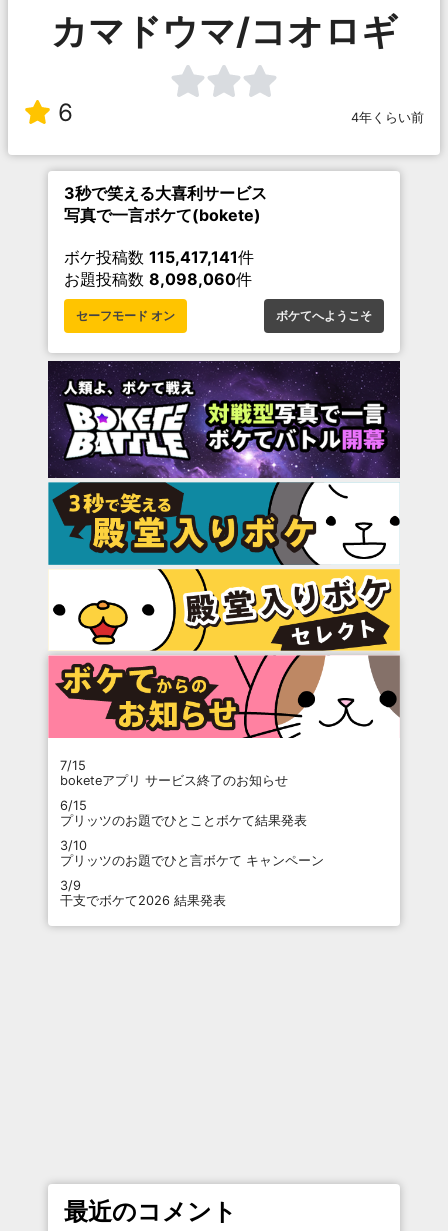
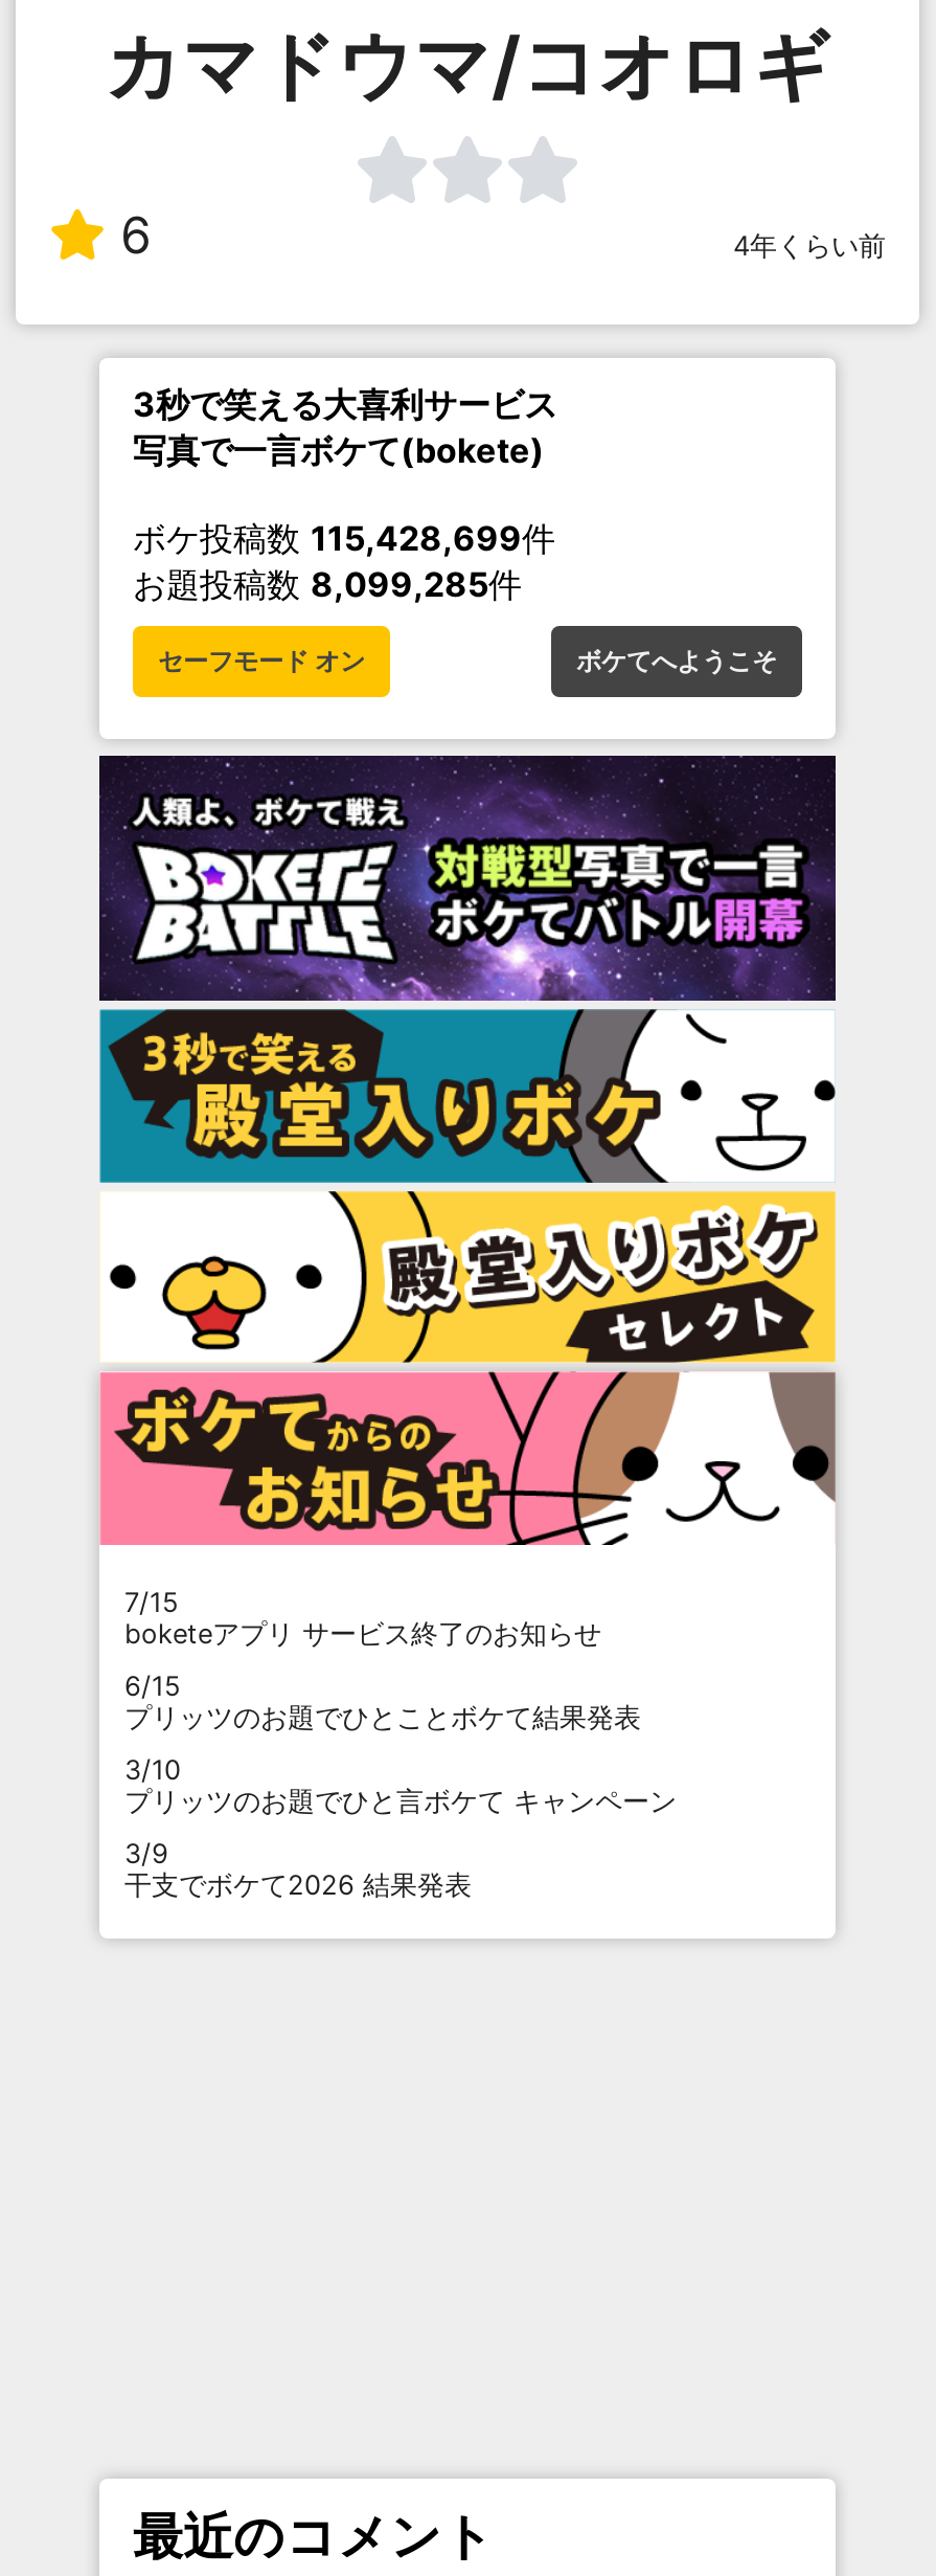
- ボケ投稿数115,417,141件
+ ボケ投稿数115,428,699件

- お題投稿数8,098,060件
+ お題投稿数8,099,285件
